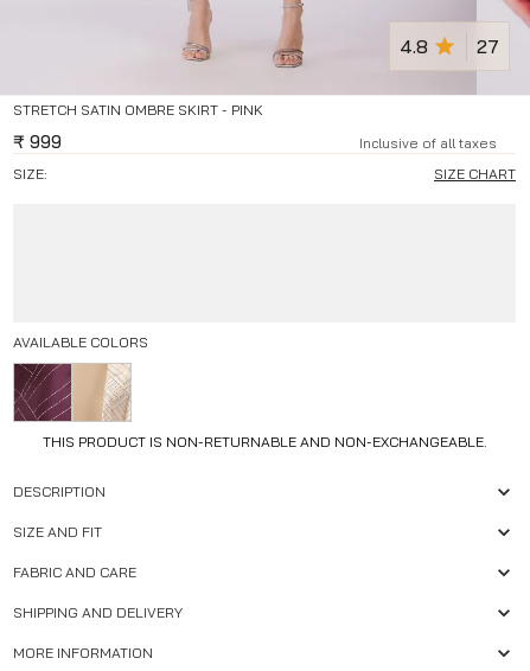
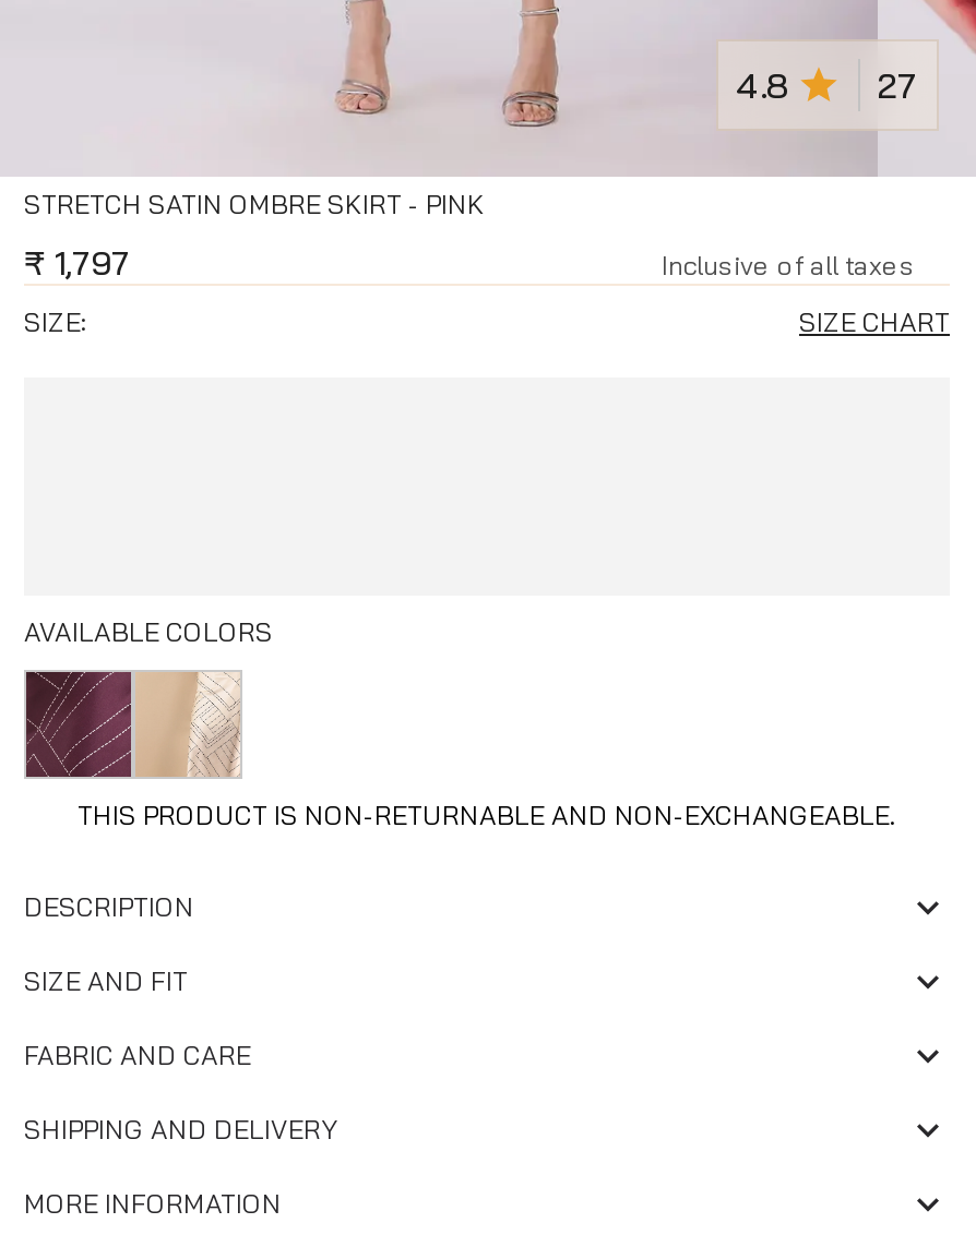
- ₹ 999
+ ₹ 1,797
